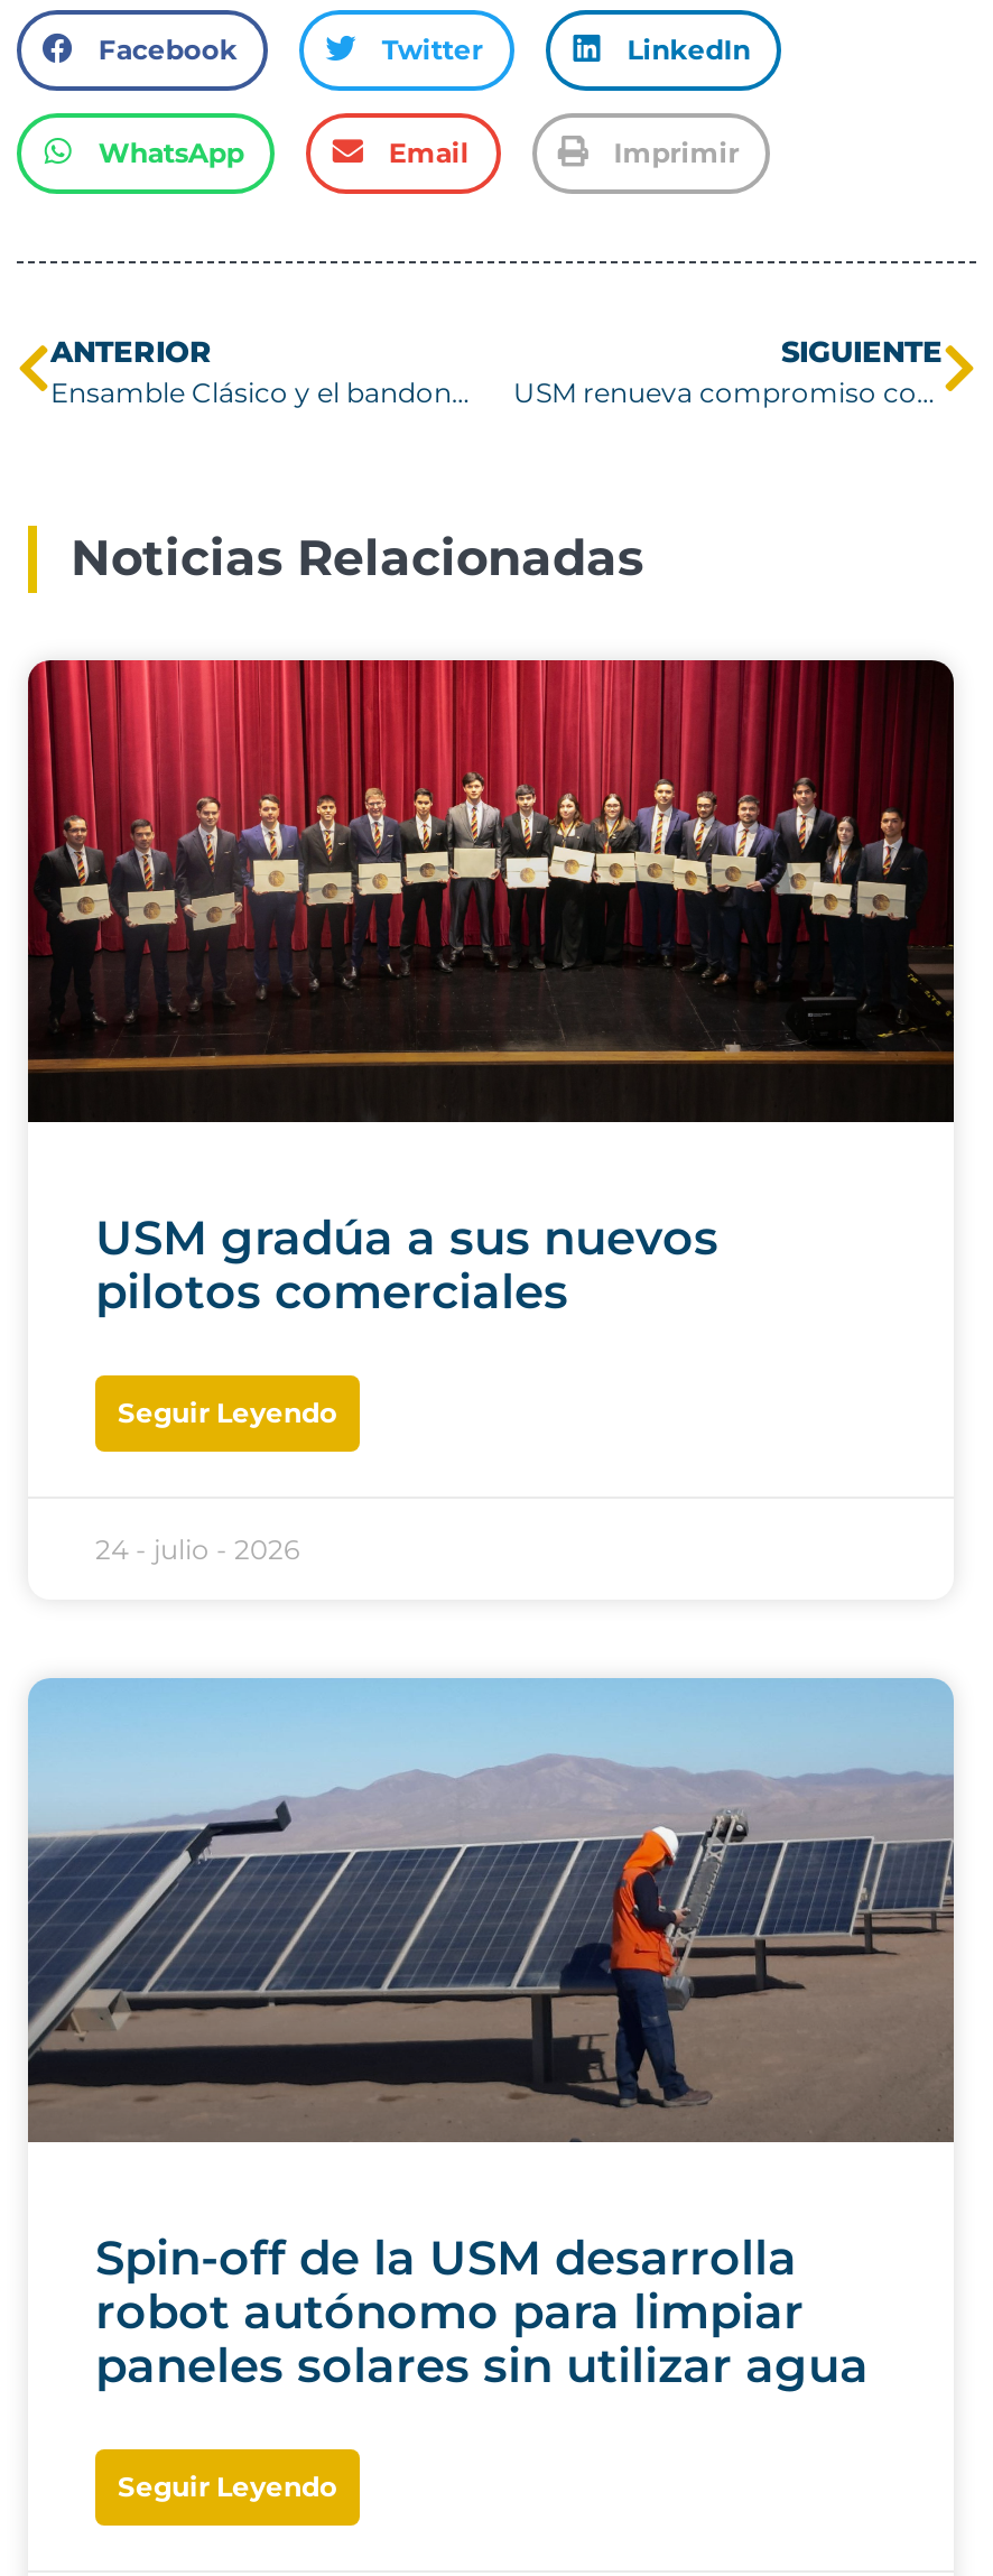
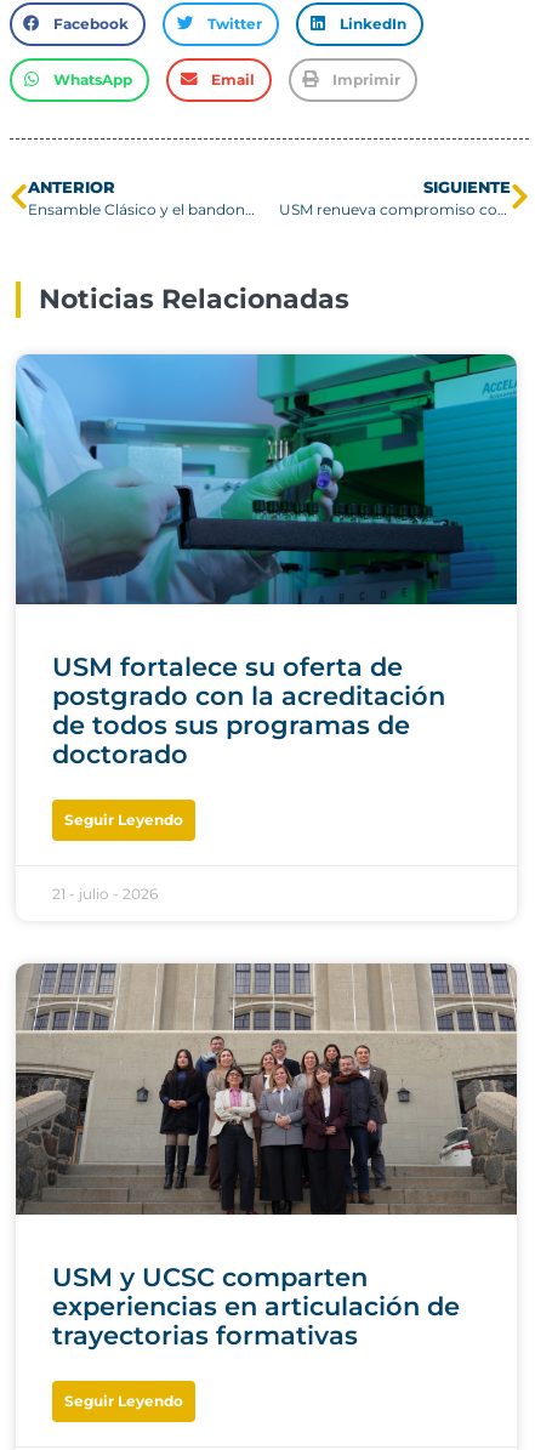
- [image]
- USM gradúa a sus nuevos
- pilotos comerciales
+ [image]
+ USM fortalece su oferta de
+ postgrado con la acreditación
+ de todos sus programas de
+ doctorado

- 24 - julio - 2026
+ 21 - julio - 2026

- [image]
- Spin-off de la USM desarrolla
- robot autónomo para limpiar
- paneles solares sin utilizar agua
+ [image]
+ USM y UCSC comparten
+ experiencias en articulación de
+ trayectorias formativas
